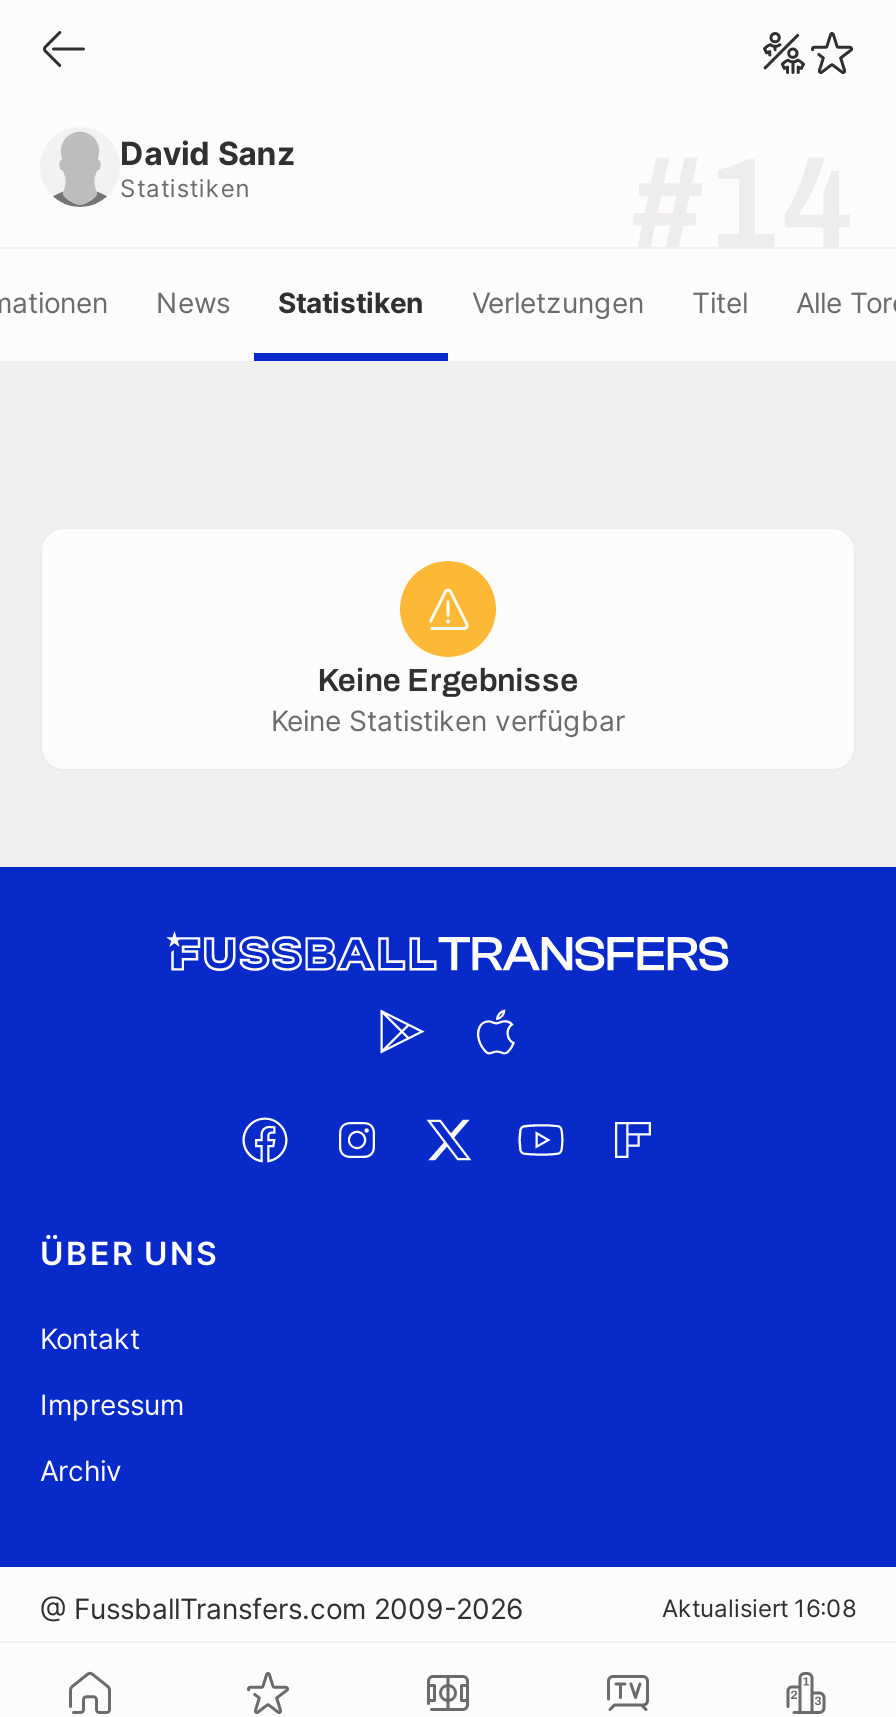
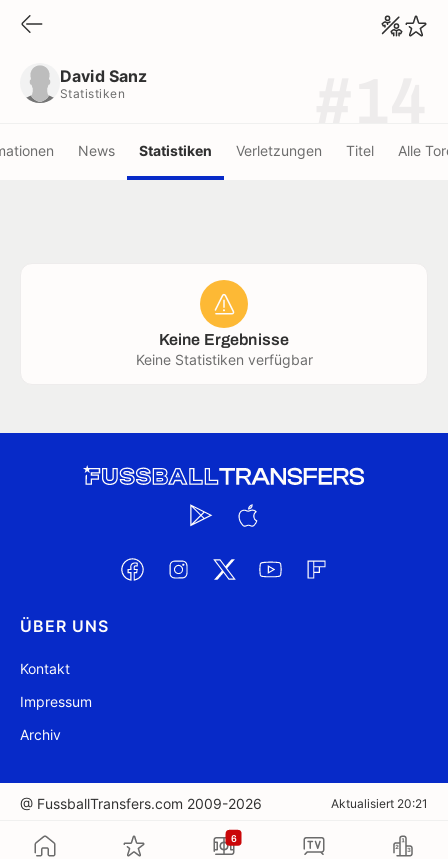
- Aktualisiert 16:08
+ Aktualisiert 20:21

+ 6
